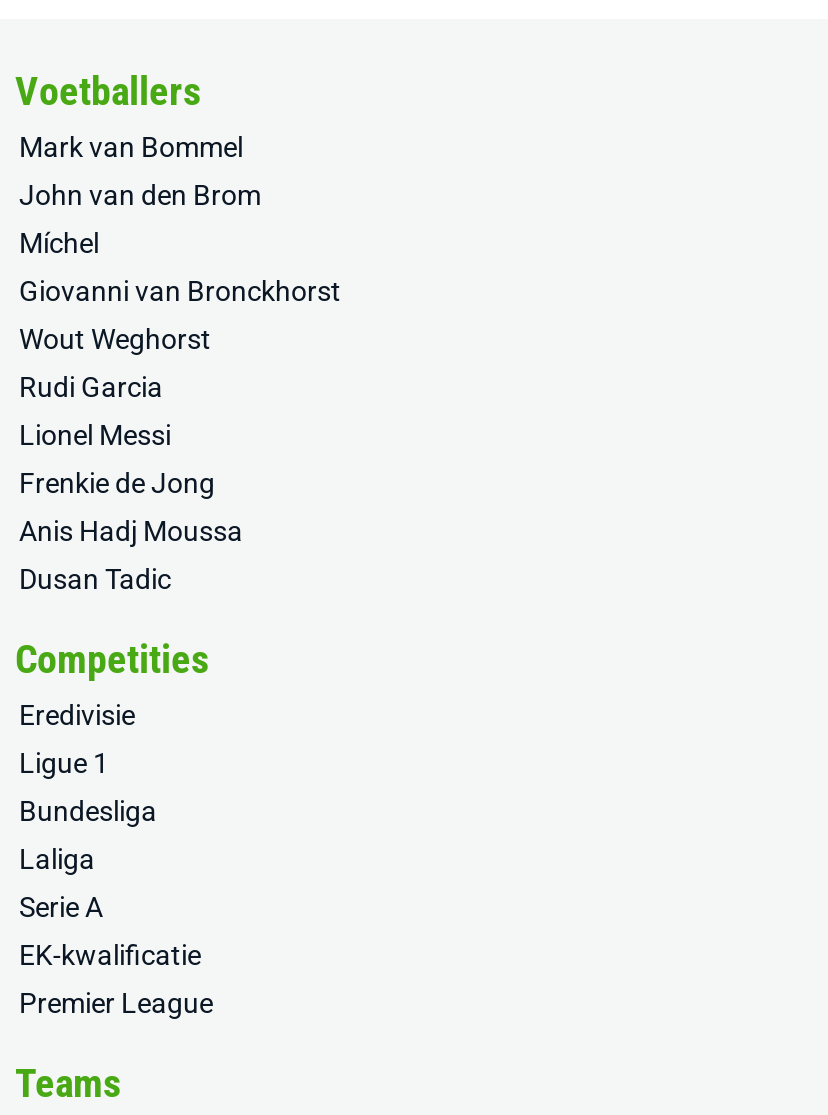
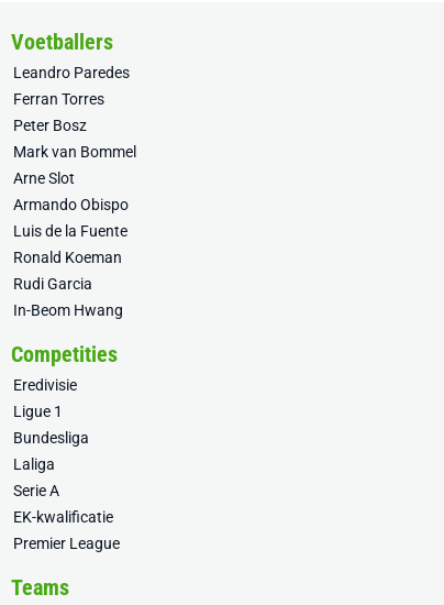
+ Leandro Paredes
+ Ferran Torres
+ Peter Bosz

moved down: Mark van Bommel

- John van den Brom
+ Arne Slot

- Míchel
+ Armando Obispo

- Giovanni van Bronckhorst
+ Luis de la Fuente

- Wout Weghorst
+ Ronald Koeman

moved down: Rudi Garcia

- Lionel Messi
- Frenkie de Jong
- Anis Hadj Moussa
- Dusan Tadic
+ In-Beom Hwang
